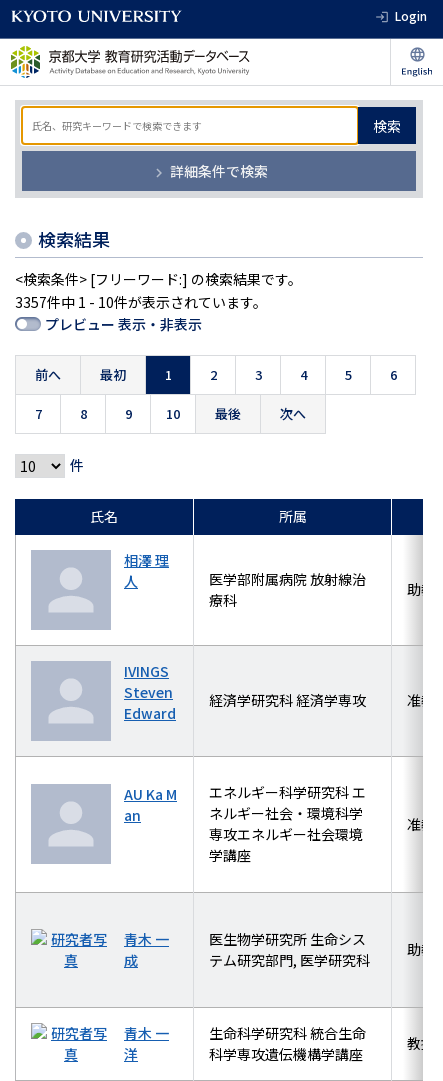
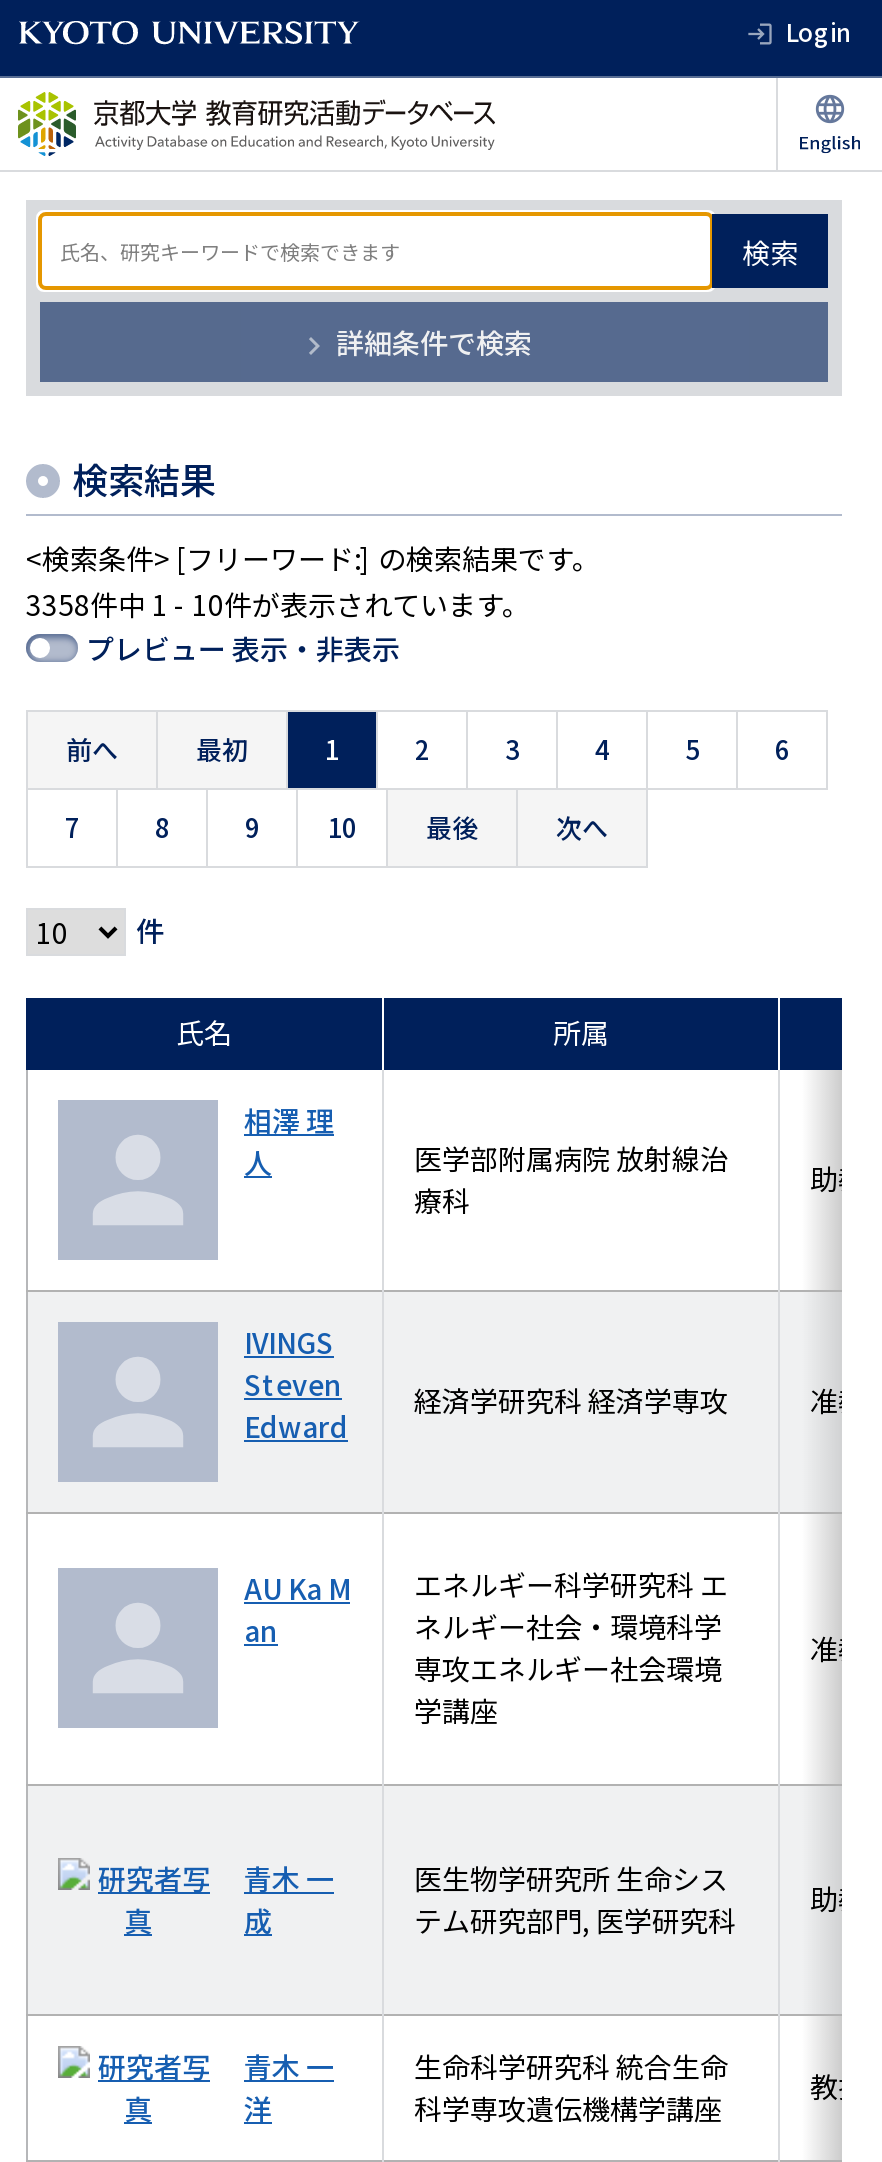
- 3357件中 1 - 10件が表示されています。
+ 3358件中 1 - 10件が表示されています。
